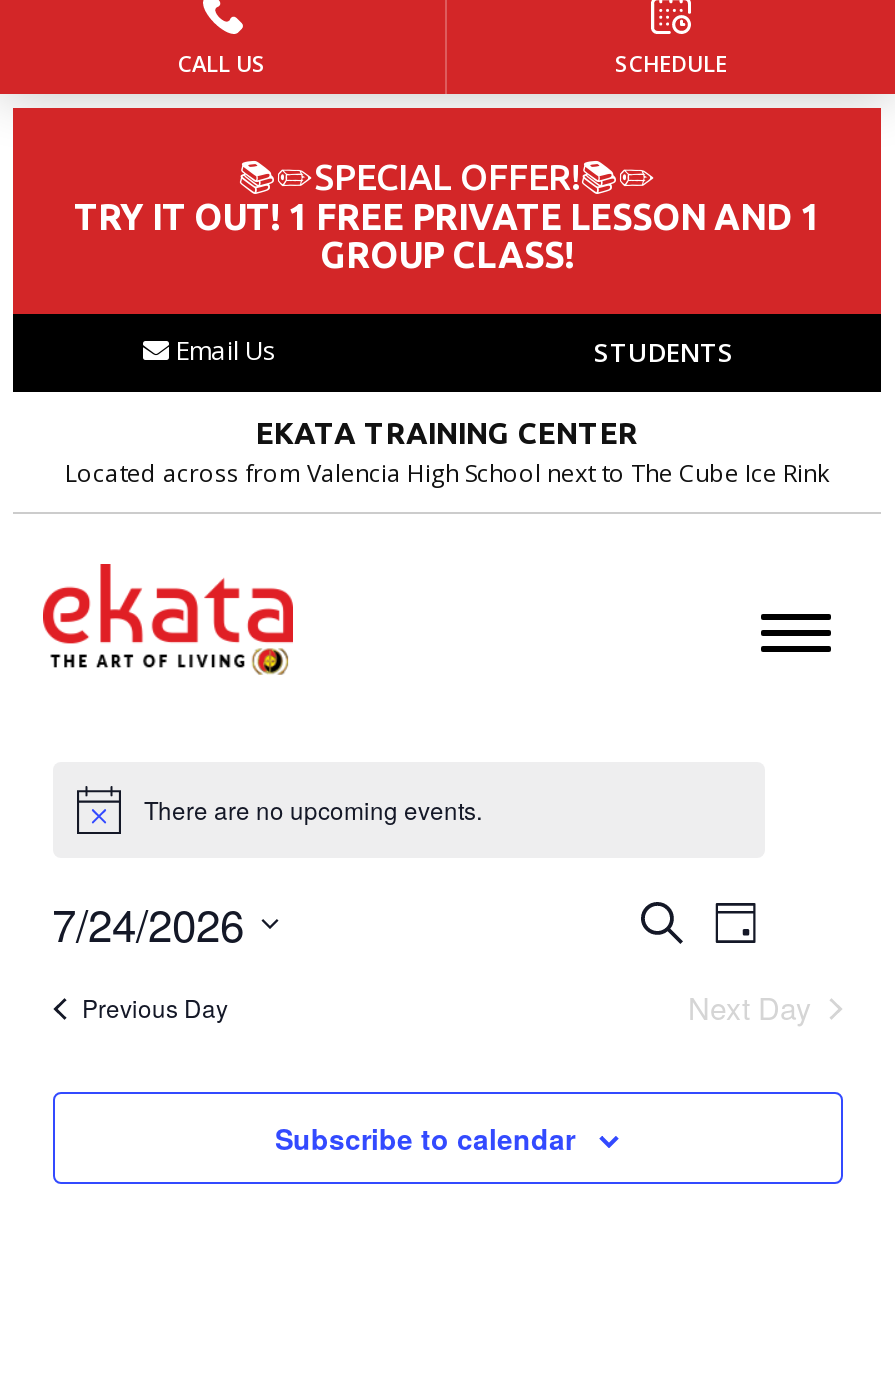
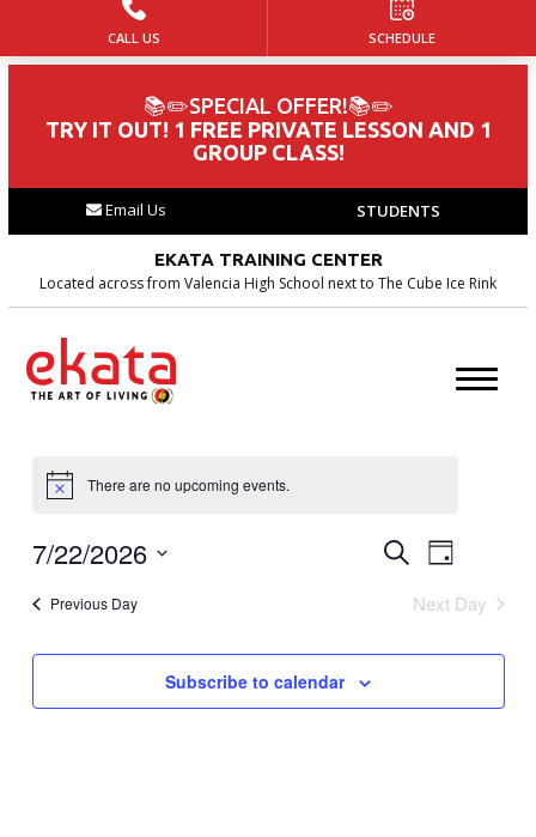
- 7/24/2026
+ 7/22/2026
